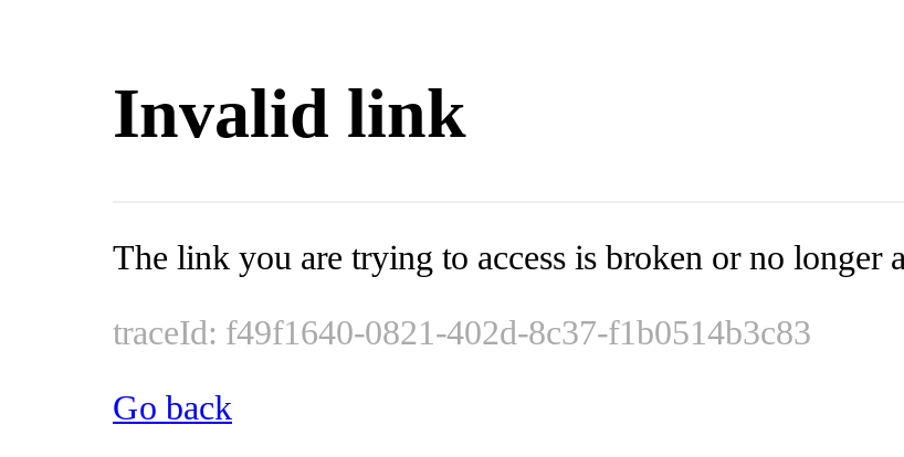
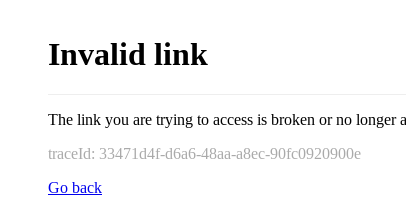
- traceId: f49f1640-0821-402d-8c37-f1b0514b3c83
+ traceId: 33471d4f-d6a6-48aa-a8ec-90fc0920900e
